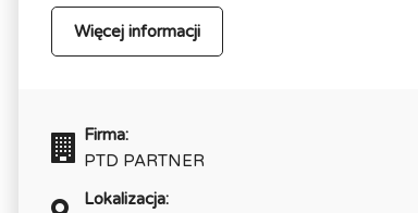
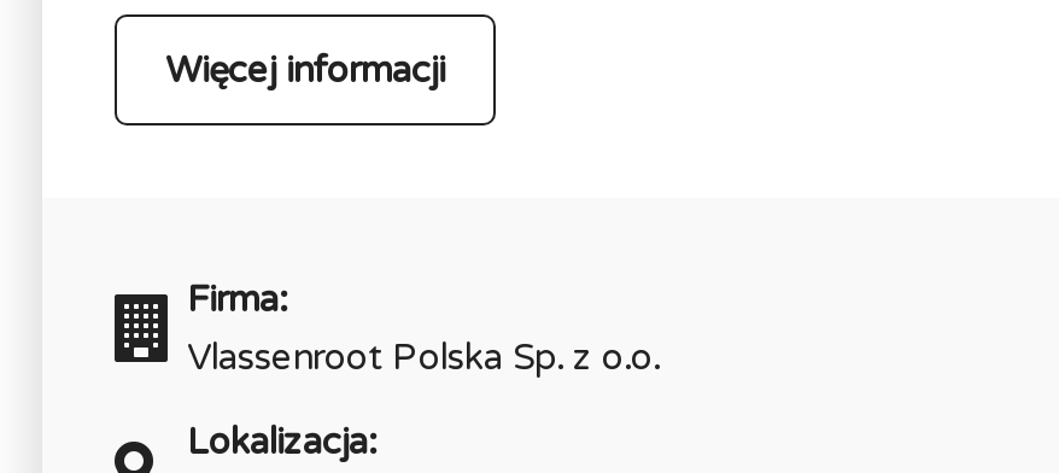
- PTD PARTNER
+ Vlassenroot Polska Sp. z o.o.
